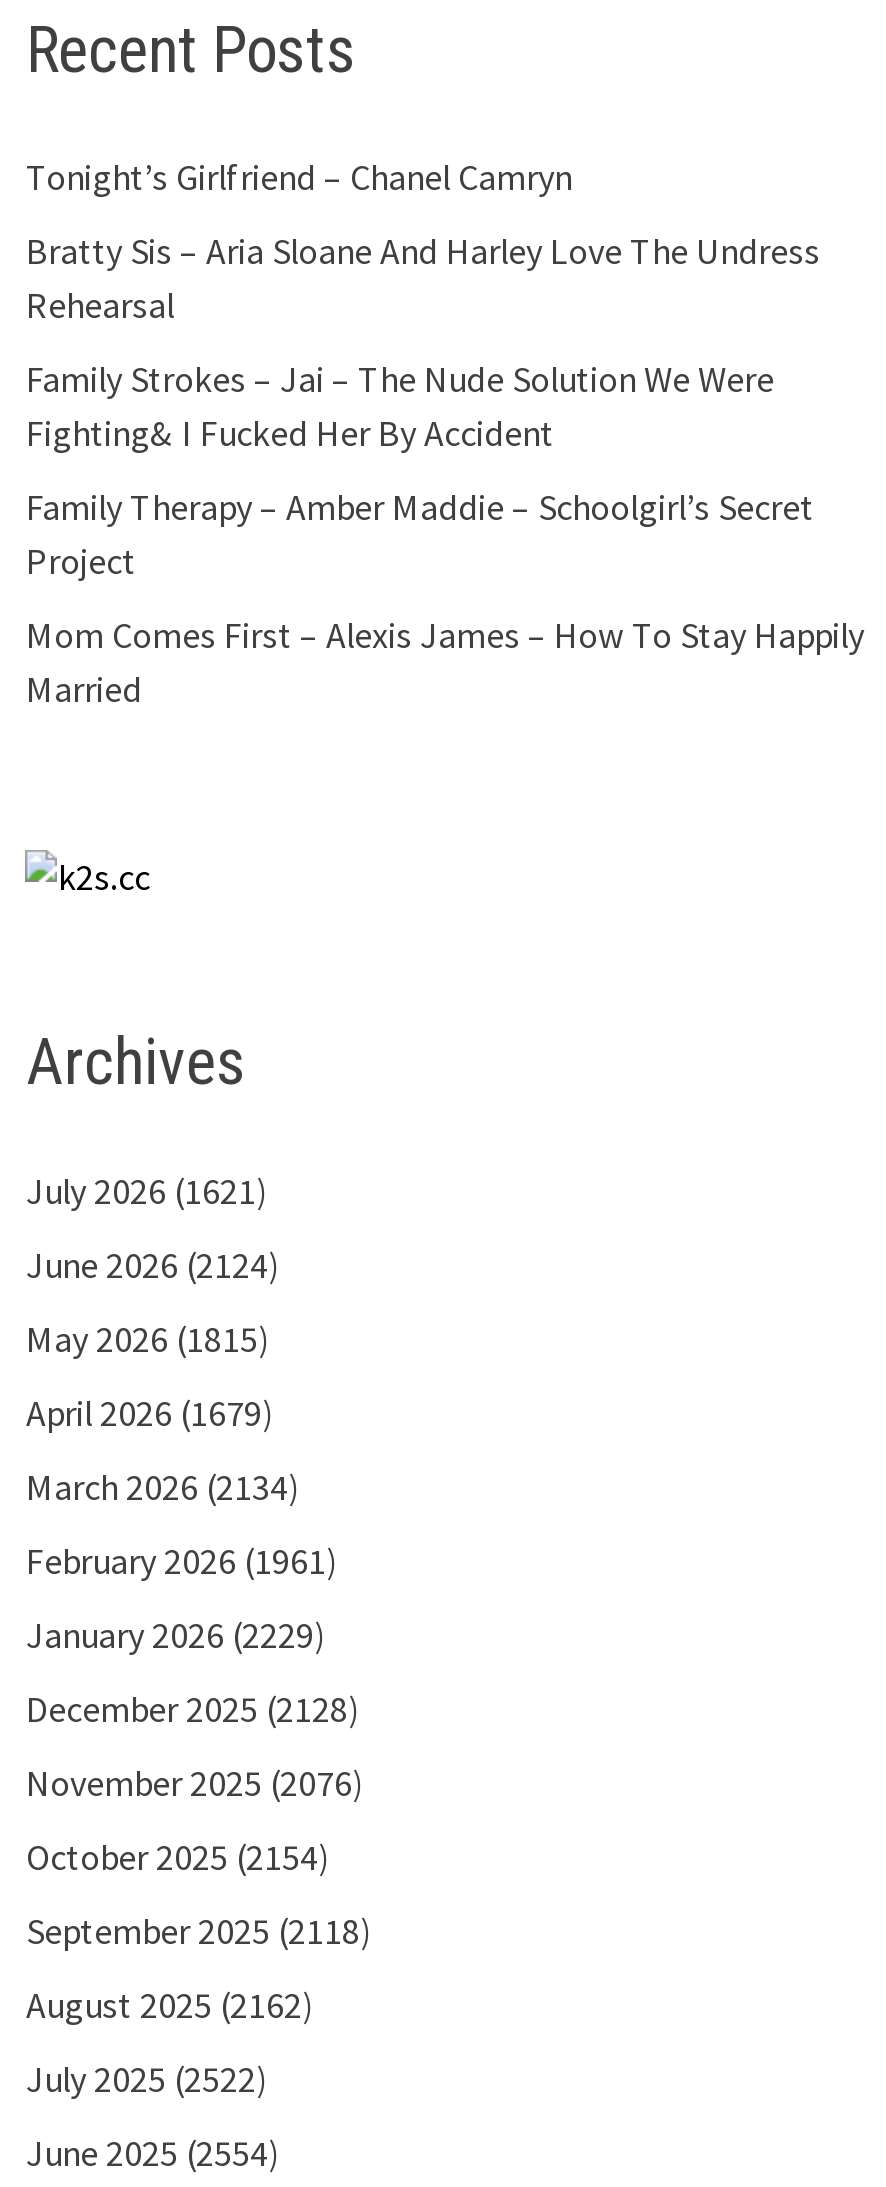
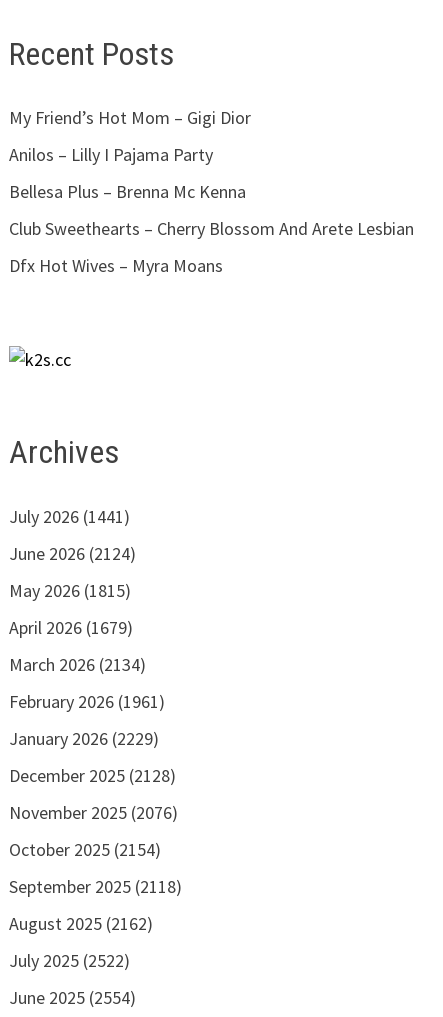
- Tonight’s Girlfriend – Chanel Camryn
+ My Friend’s Hot Mom – Gigi Dior

- Bratty Sis – Aria Sloane And Harley Love The Undress
- Rehearsal
+ Anilos – Lilly I Pajama Party

- Family Strokes – Jai – The Nude Solution We Were
- Fighting& I Fucked Her By Accident
+ Bellesa Plus – Brenna Mc Kenna

- Family Therapy – Amber Maddie – Schoolgirl’s Secret
- Project
+ Club Sweethearts – Cherry Blossom And Arete Lesbian

- Mom Comes First – Alexis James – How To Stay Happily
- Married
+ Dfx Hot Wives – Myra Moans

- July 2026 (1621)
+ July 2026 (1441)
